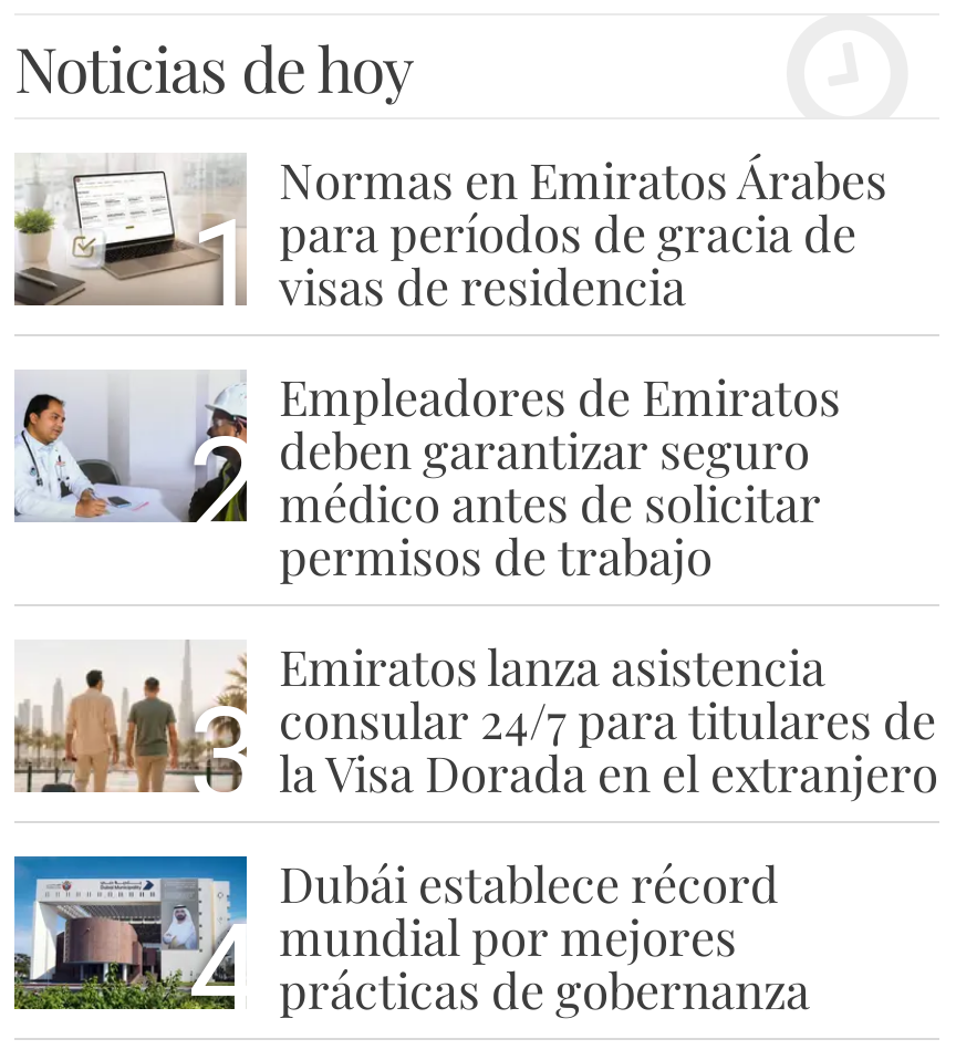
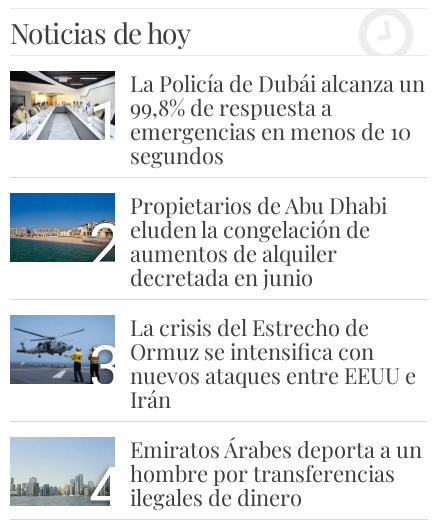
- [image]
- Normas en Emiratos Árabes
- para períodos de gracia de
- visas de residencia
+ [image]
+ La Policía de Dubái alcanza un
+ 99,8% de respuesta a
+ emergencias en menos de 10
+ segundos

- [image]
- Empleadores de Emiratos
- deben garantizar seguro
- médico antes de solicitar
- permisos de trabajo
+ [image]
+ Propietarios de Abu Dhabi
+ eluden la congelación de
+ aumentos de alquiler
+ decretada en junio

- [image]
- Emiratos lanza asistencia
- consular 24/7 para titulares de
- la Visa Dorada en el extranjero
+ [image]
+ La crisis del Estrecho de
+ Ormuz se intensifica con
+ nuevos ataques entre EEUU e
+ Irán

- [image]
- Dubái establece récord
- mundial por mejores
- prácticas de gobernanza
+ [image]
+ Emiratos Árabes deporta a un
+ hombre por transferencias
+ ilegales de dinero
